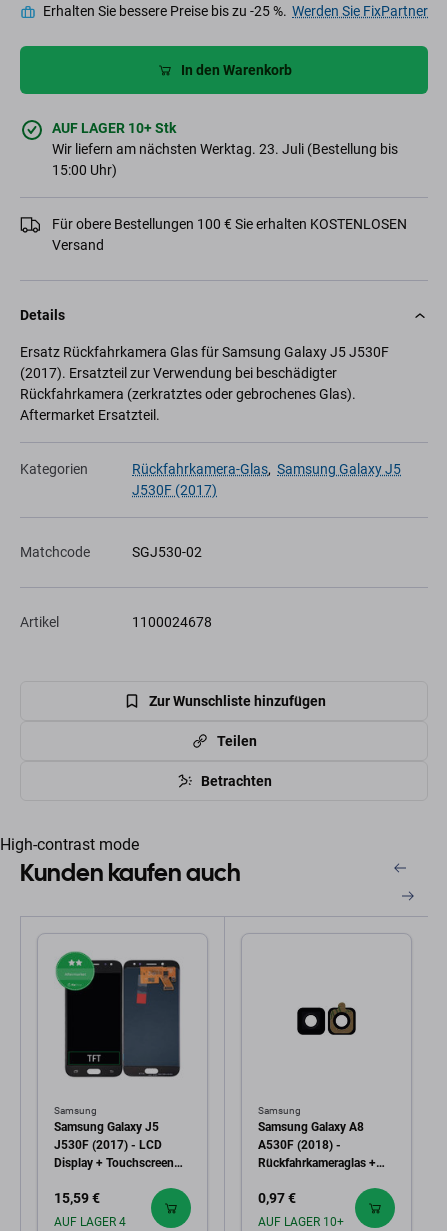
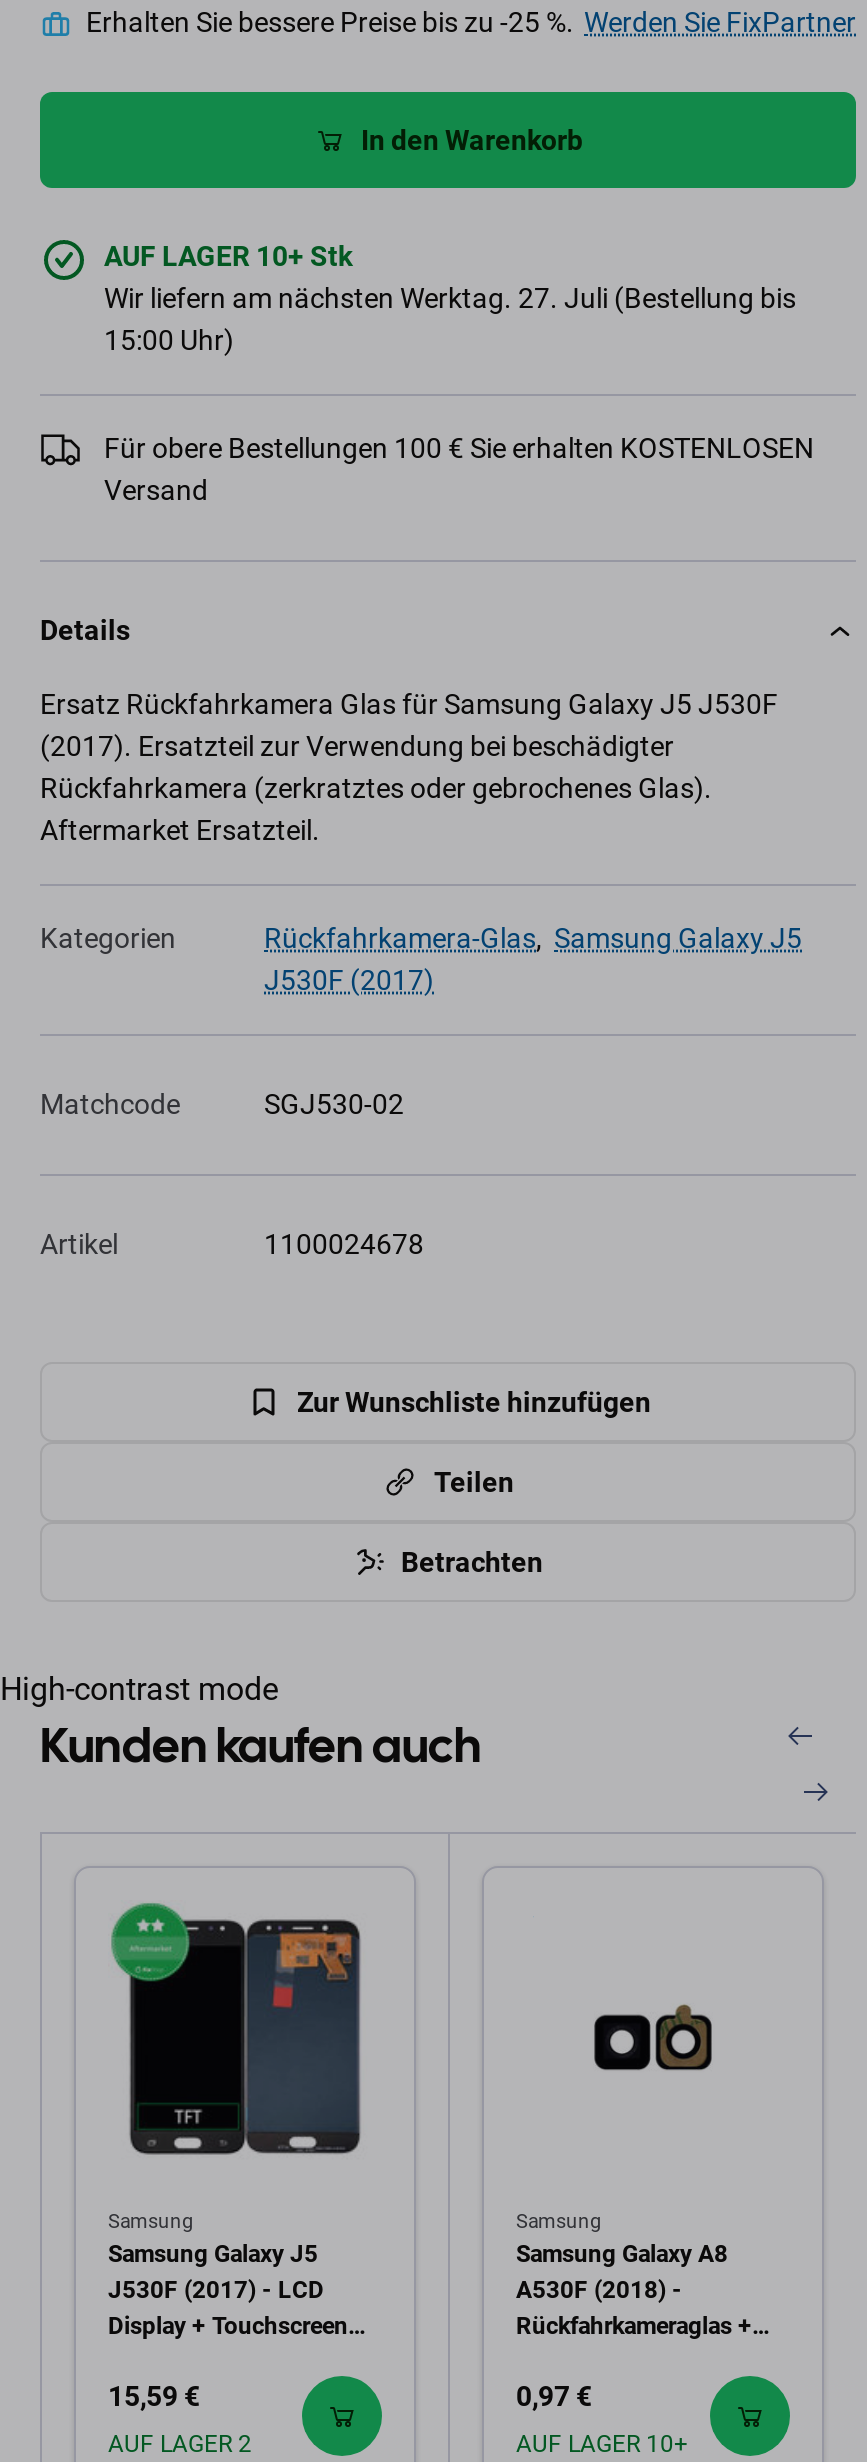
- Wir liefern am nächsten Werktag. 23. Juli (Bestellung bis
+ Wir liefern am nächsten Werktag. 27. Juli (Bestellung bis

- AUF LAGER 4
+ AUF LAGER 2
